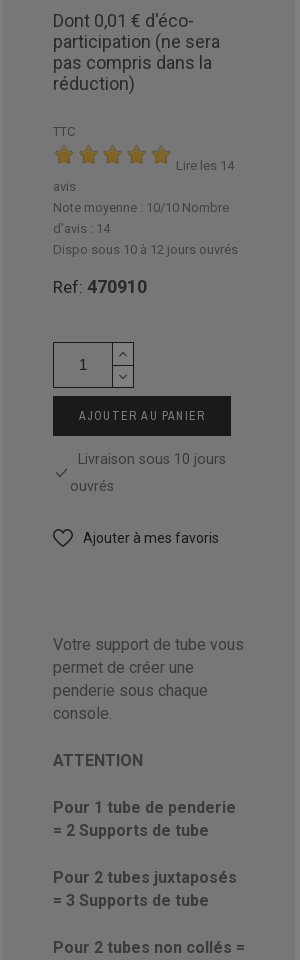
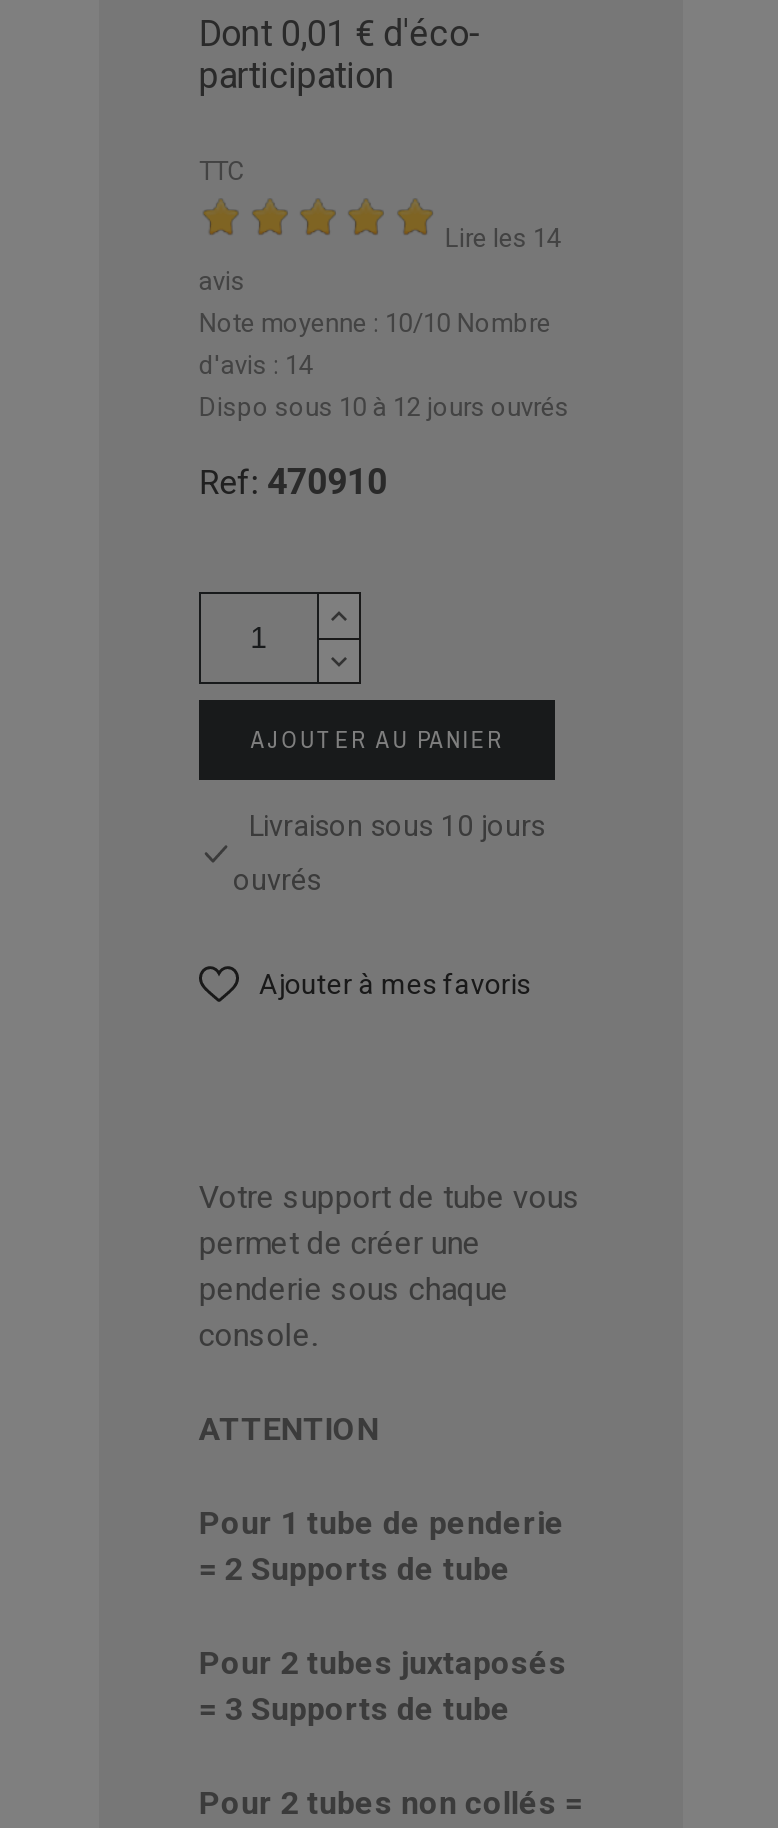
- participation (ne sera
- pas compris dans la
- réduction)
+ participation
